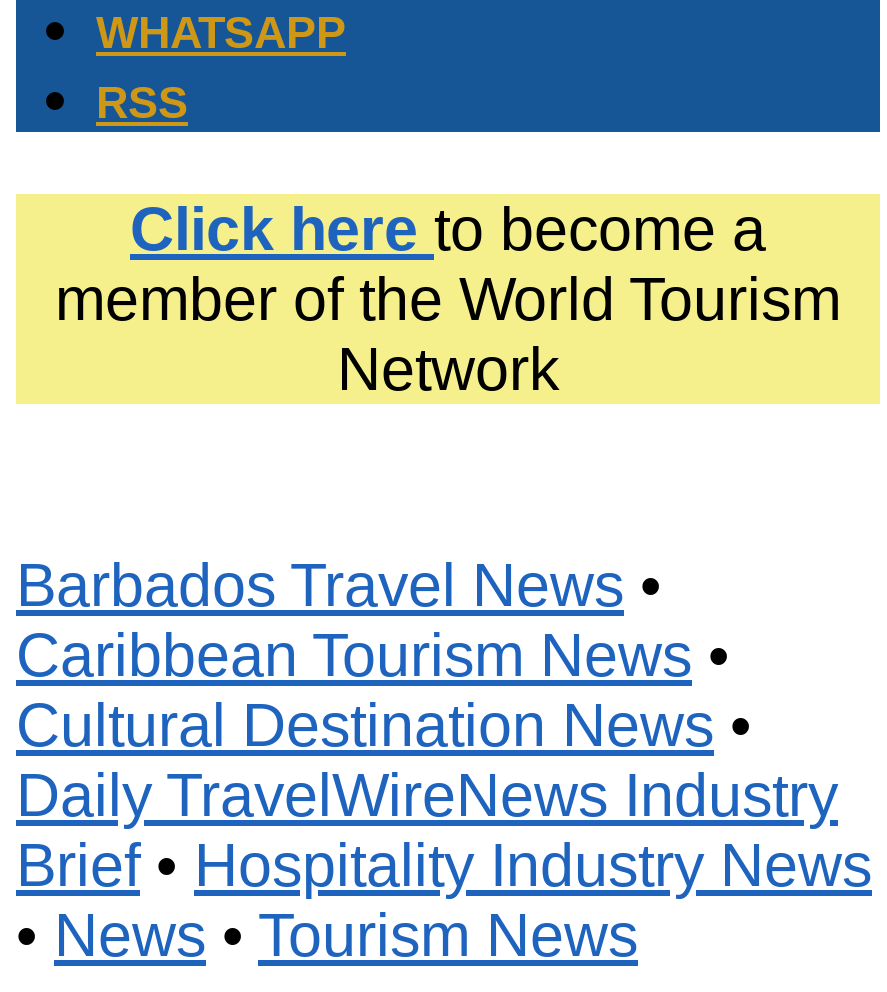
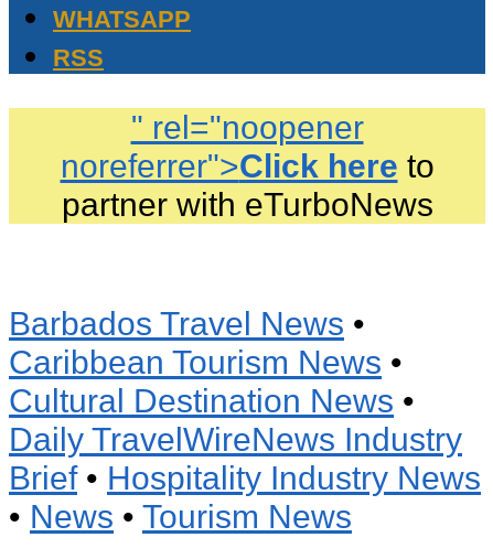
- Click here to become a
- member of the World Tourism
- Network
+ " rel="noopener
+ noreferrer">Click here to
+ partner with eTurboNews
